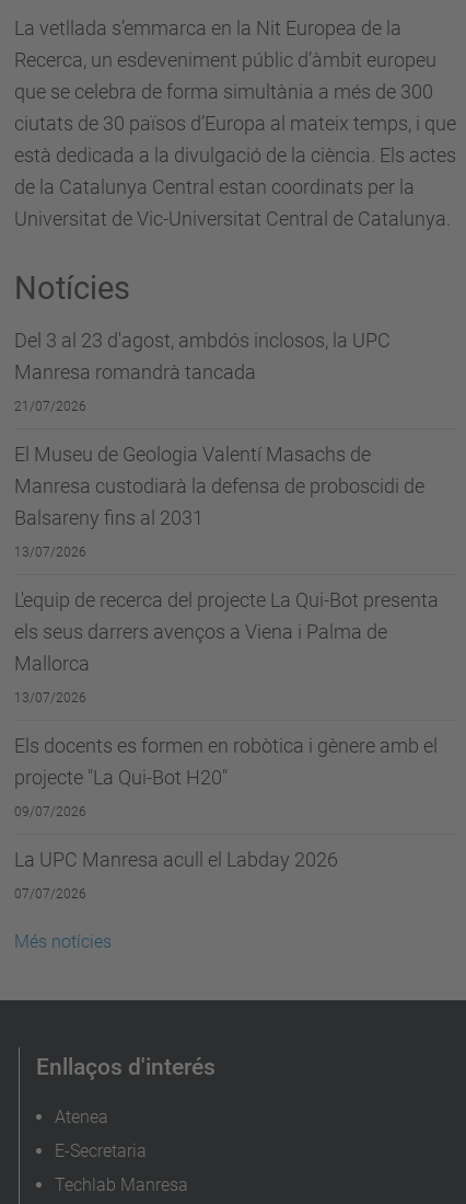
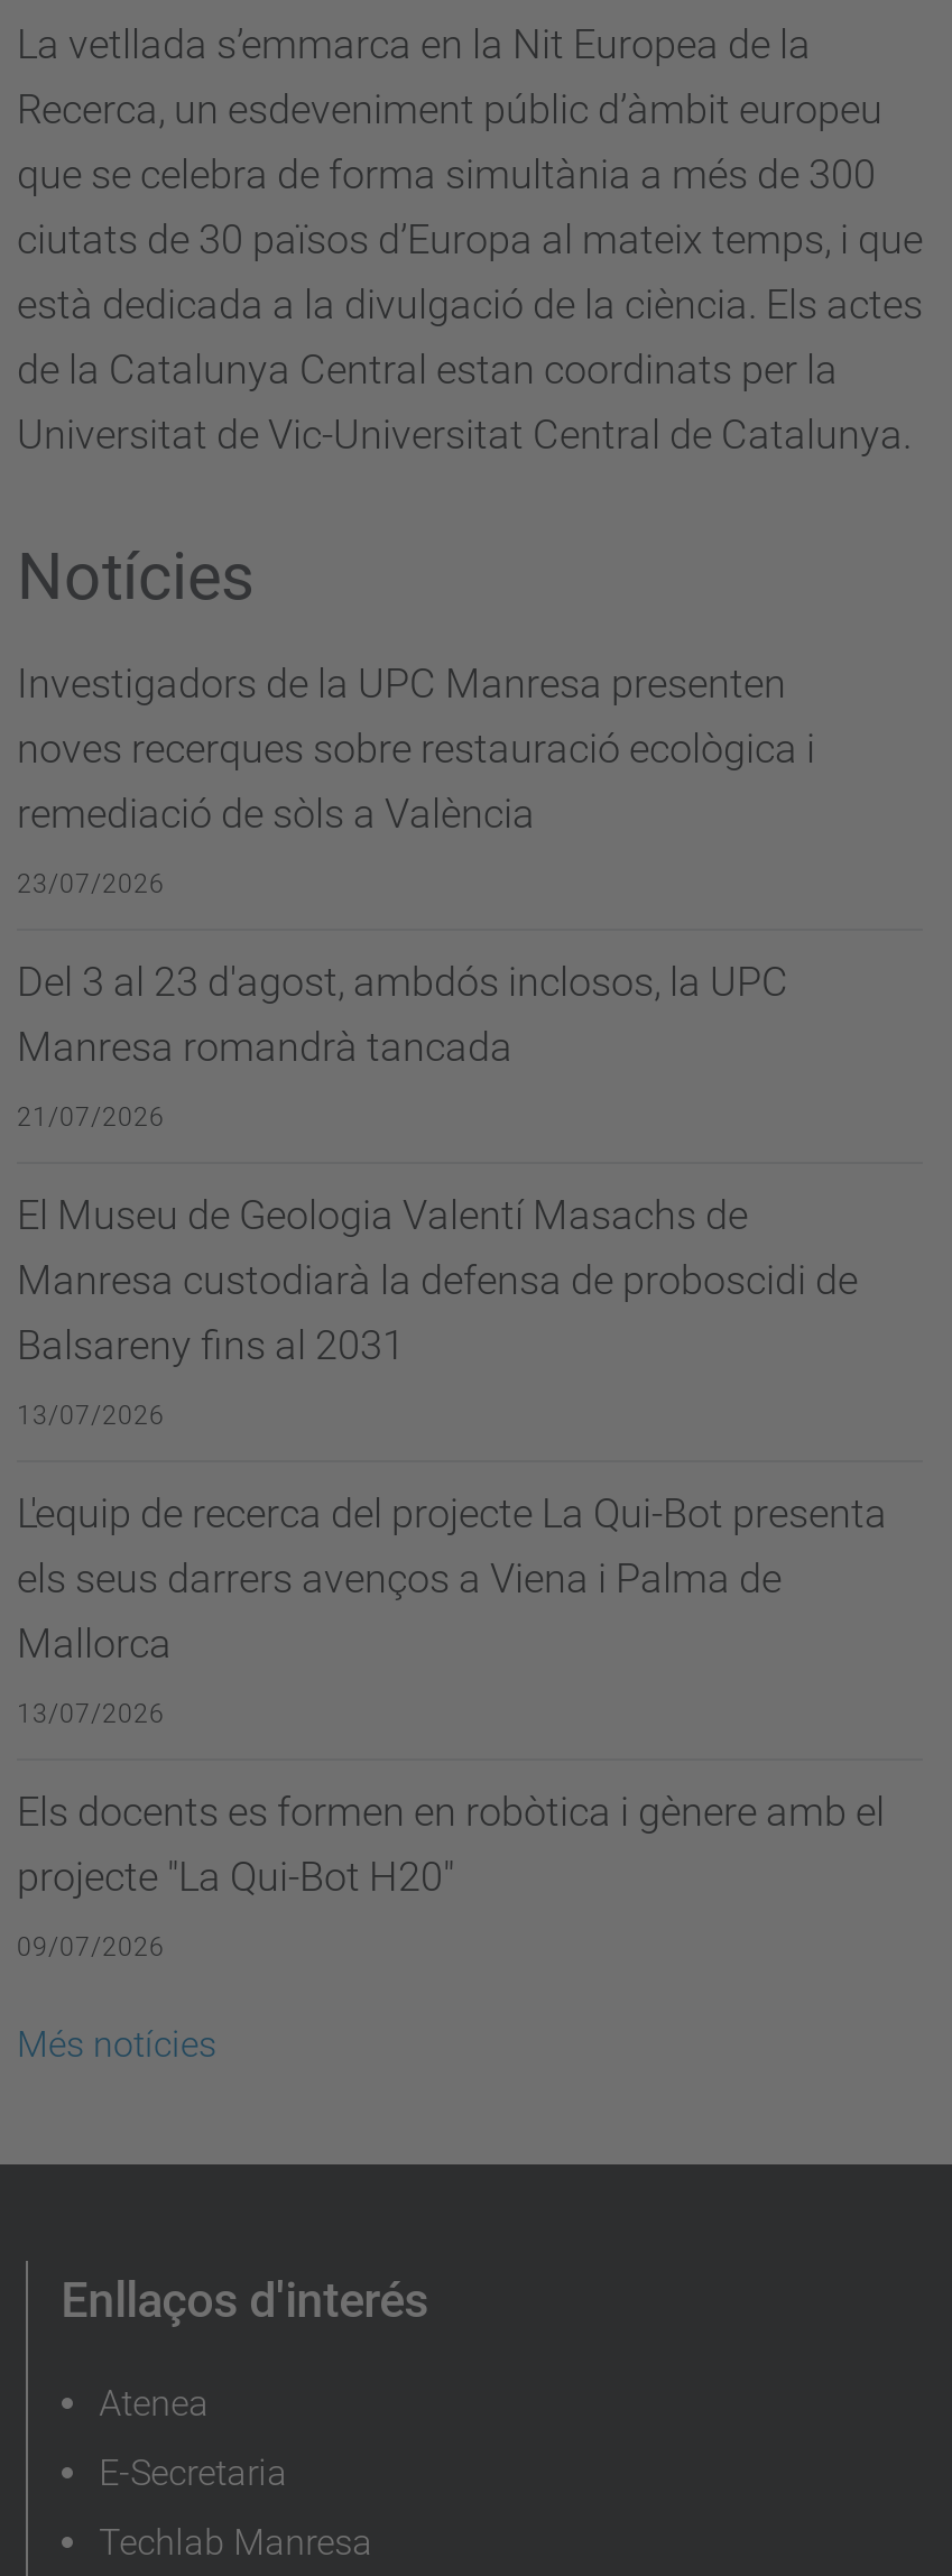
+ Investigadors de la UPC Manresa presenten
+ noves recerques sobre restauració ecològica i
+ remediació de sòls a València
+ 23/07/2026

moved down: Del 3 al 23 d'agost, ambdós inclosos, la UPC | Manresa romandrà tancada | 21/07/2026 | ... | projecte "La Qui-Bot H20" | 09/07/2026

- La UPC Manresa acull el Labday 2026
- 07/07/2026
